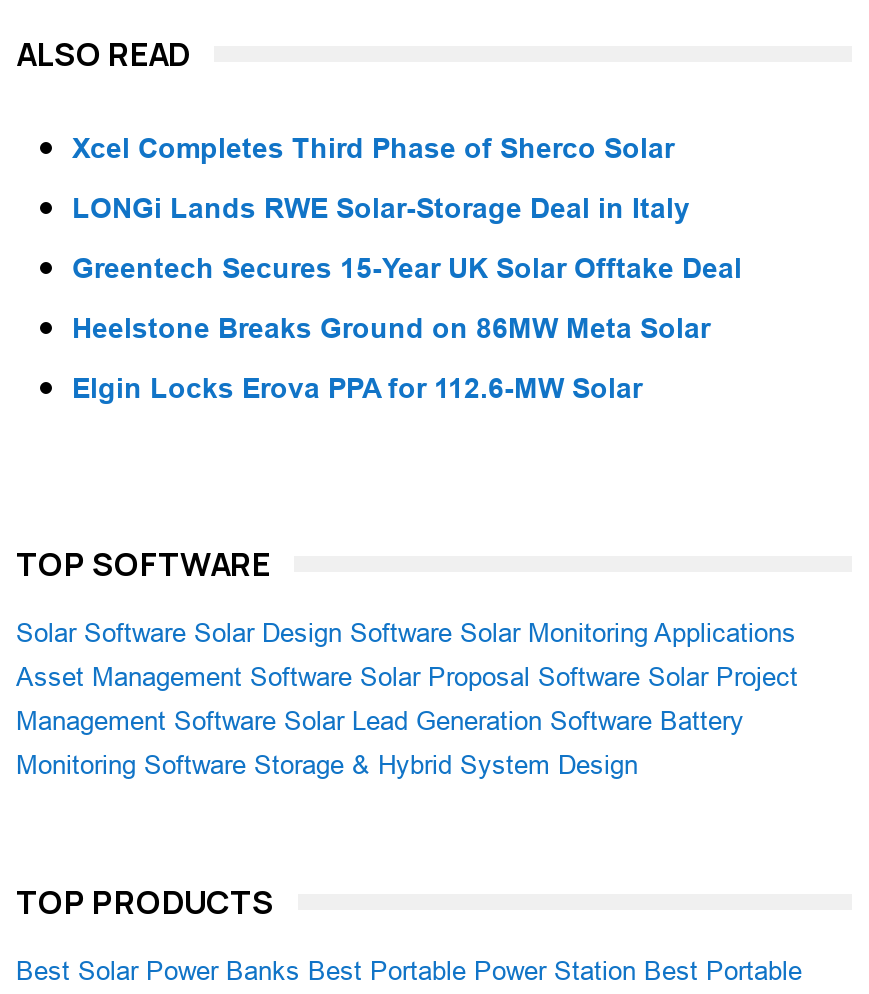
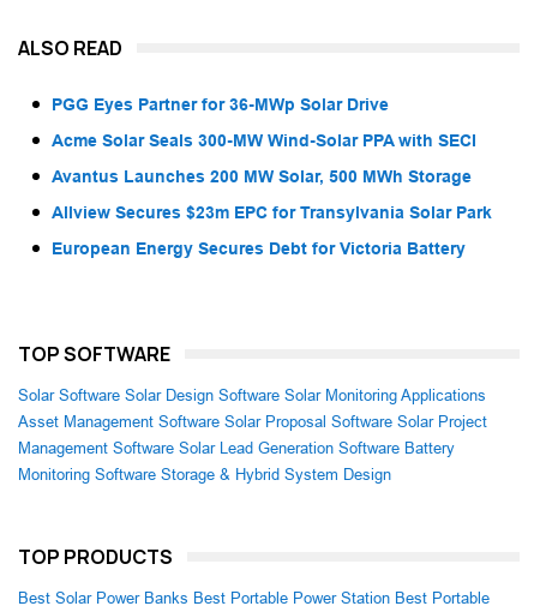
- Xcel Completes Third Phase of Sherco Solar
+ PGG Eyes Partner for 36-MWp Solar Drive

- LONGi Lands RWE Solar-Storage Deal in Italy
+ Acme Solar Seals 300-MW Wind-Solar PPA with SECI

- Greentech Secures 15-Year UK Solar Offtake Deal
+ Avantus Launches 200 MW Solar, 500 MWh Storage

- Heelstone Breaks Ground on 86MW Meta Solar
+ Allview Secures $23m EPC for Transylvania Solar Park

- Elgin Locks Erova PPA for 112.6-MW Solar
+ European Energy Secures Debt for Victoria Battery
